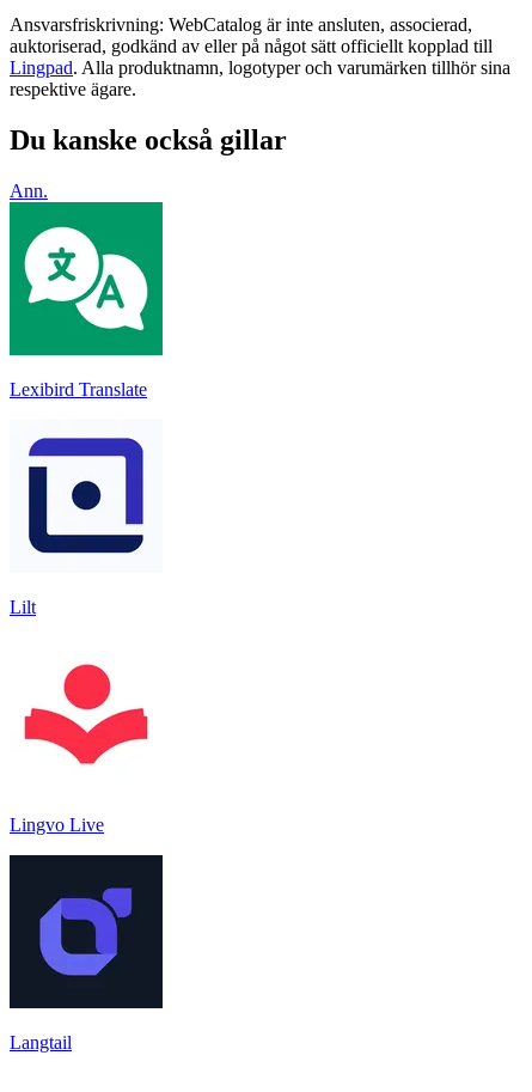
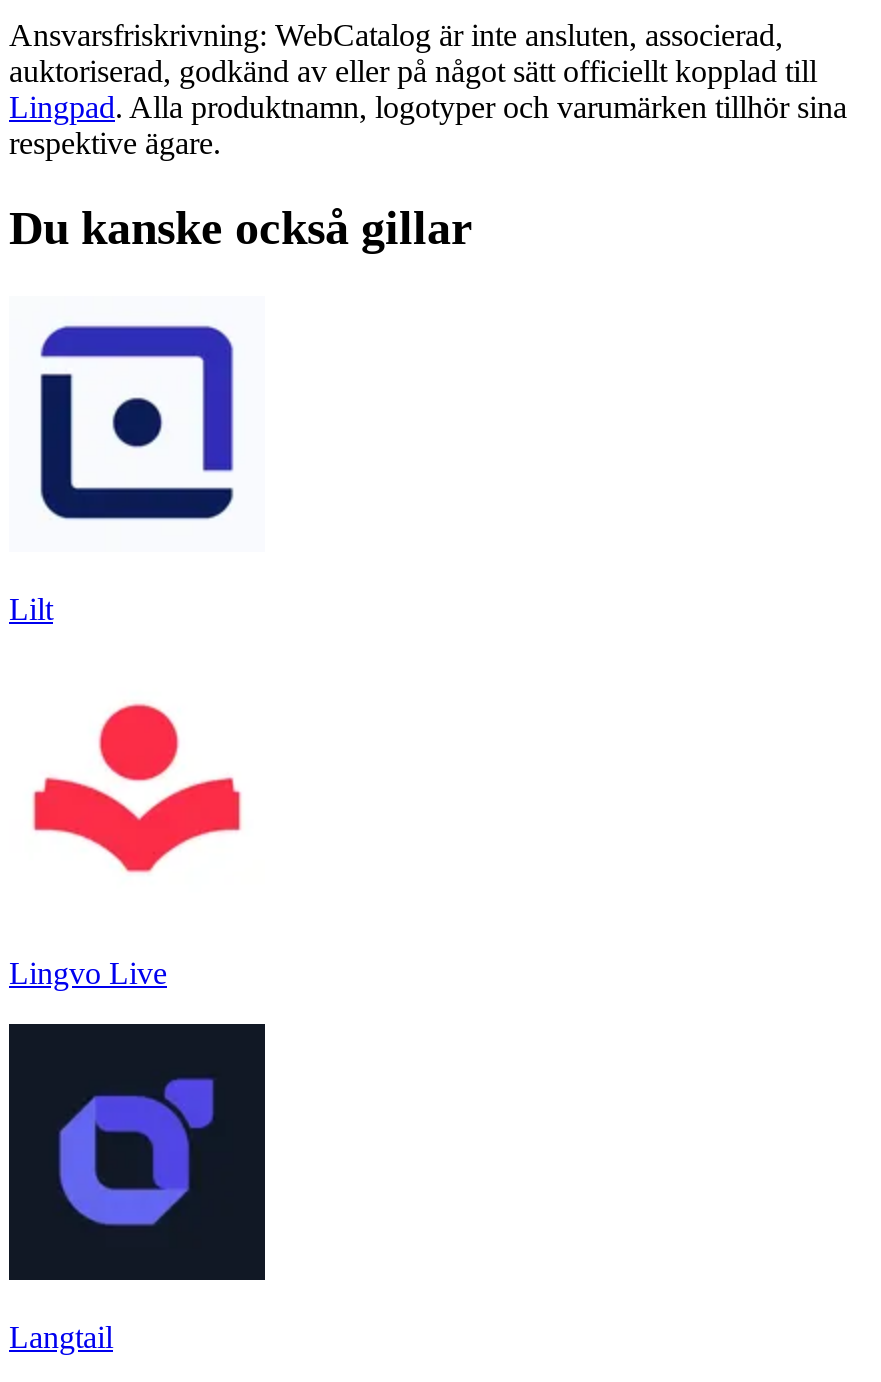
- Ann.

- [image]
- Lexibird Translate
